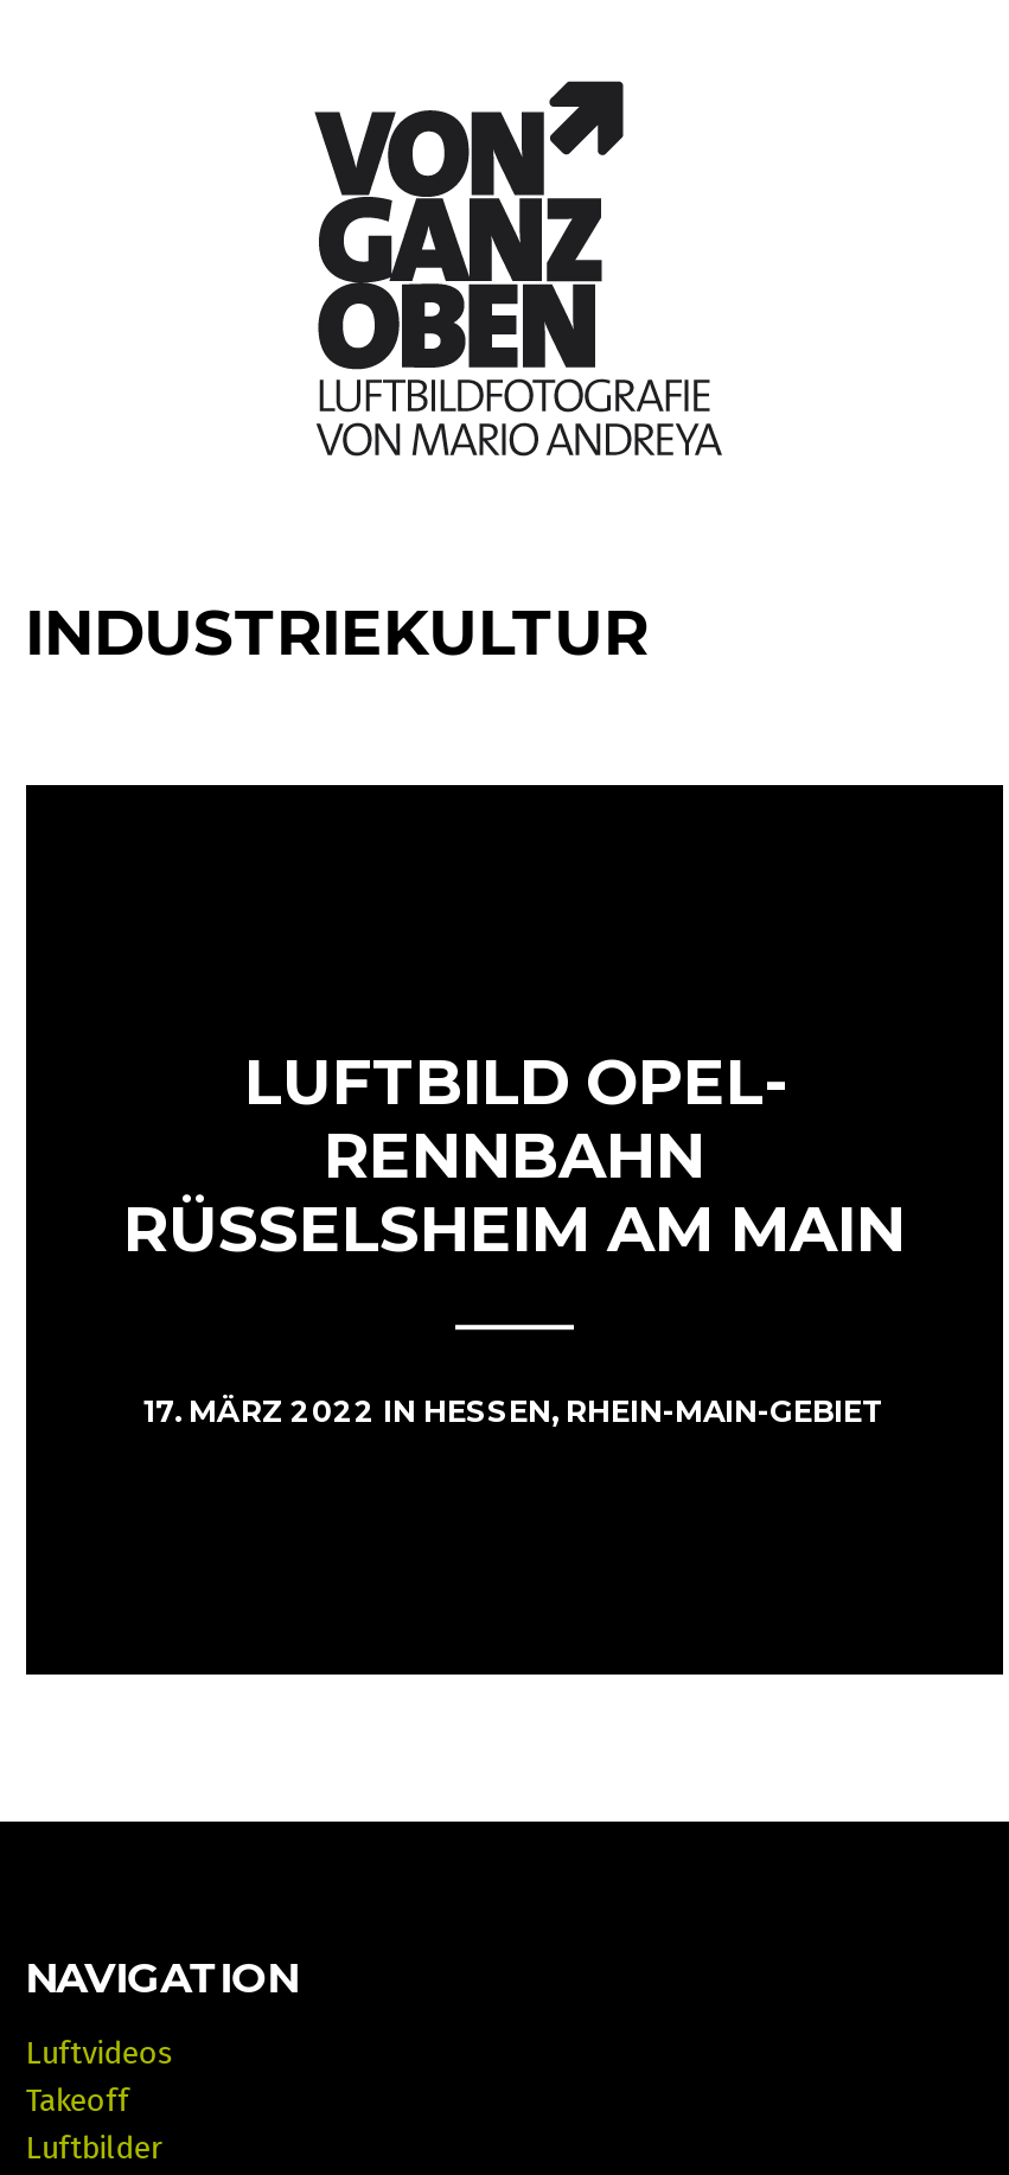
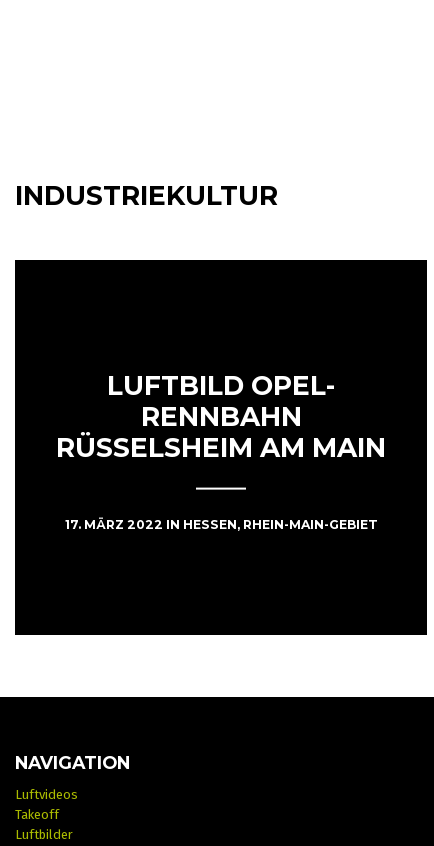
- [image]
